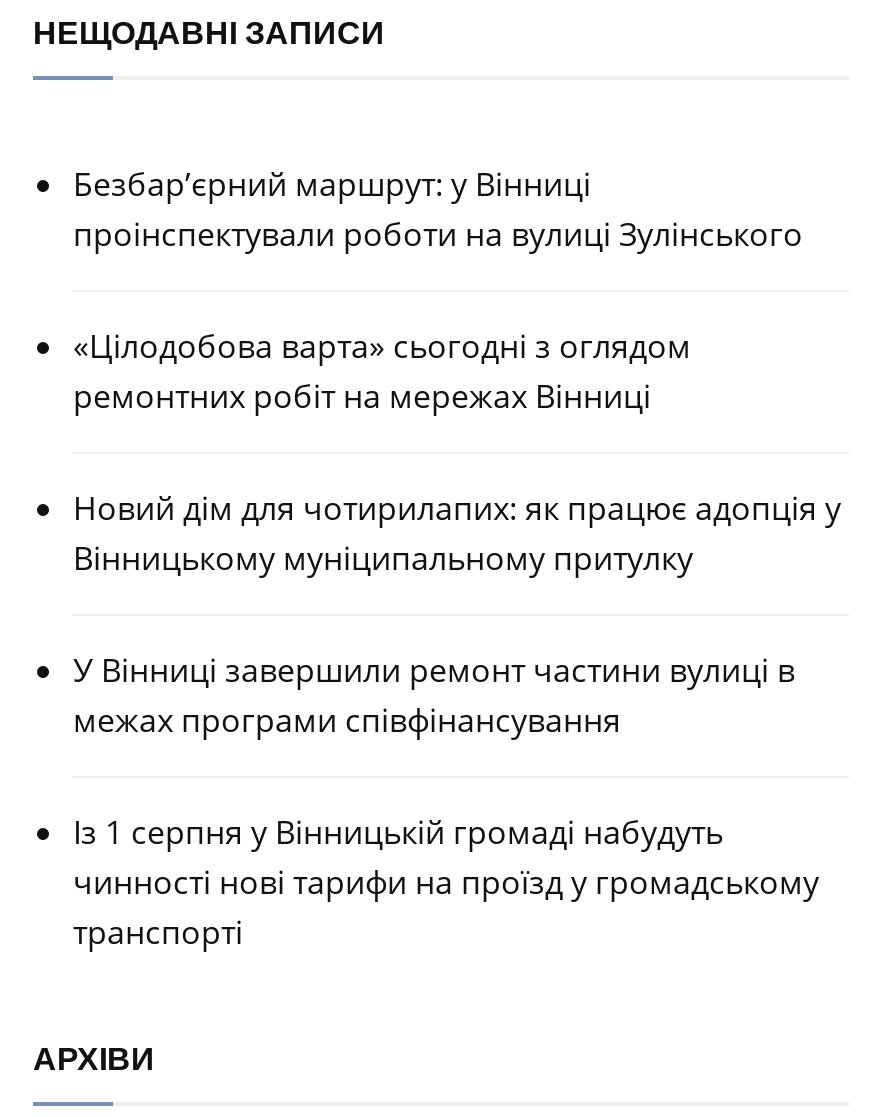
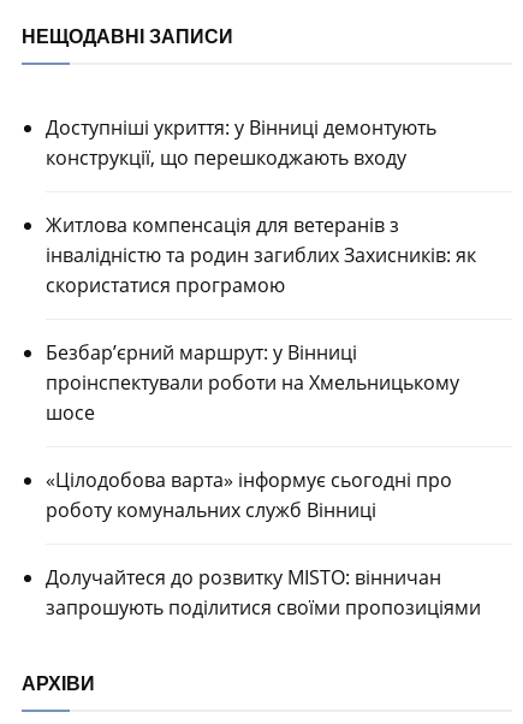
+ Доступніші укриття: у Вінниці демонтують
+ конструкції, що перешкоджають входу
+ Житлова компенсація для ветеранів з
+ інвалідністю та родин загиблих Захисників: як
+ скористатися програмою

moved down: Безбар’єрний маршрут: у Вінниці

- проінспектували роботи на вулиці Зулінського
- «Цілодобова варта» сьогодні з оглядом
- ремонтних робіт на мережах Вінниці
- Новий дім для чотирилапих: як працює адопція у
- Вінницькому муніципальному притулку
- У Вінниці завершили ремонт частини вулиці в
- межах програми співфінансування
- Із 1 серпня у Вінницькій громаді набудуть
- чинності нові тарифи на проїзд у громадському
- транспорті
+ проінспектували роботи на Хмельницькому
+ шосе
+ «Цілодобова варта» інформує сьогодні про
+ роботу комунальних служб Вінниці
+ Долучайтеся до розвитку MISTO: вінничан
+ запрошують поділитися своїми пропозиціями
